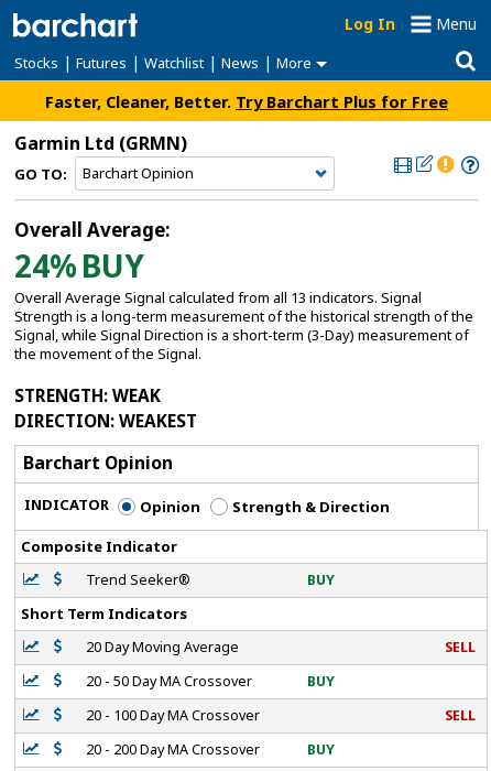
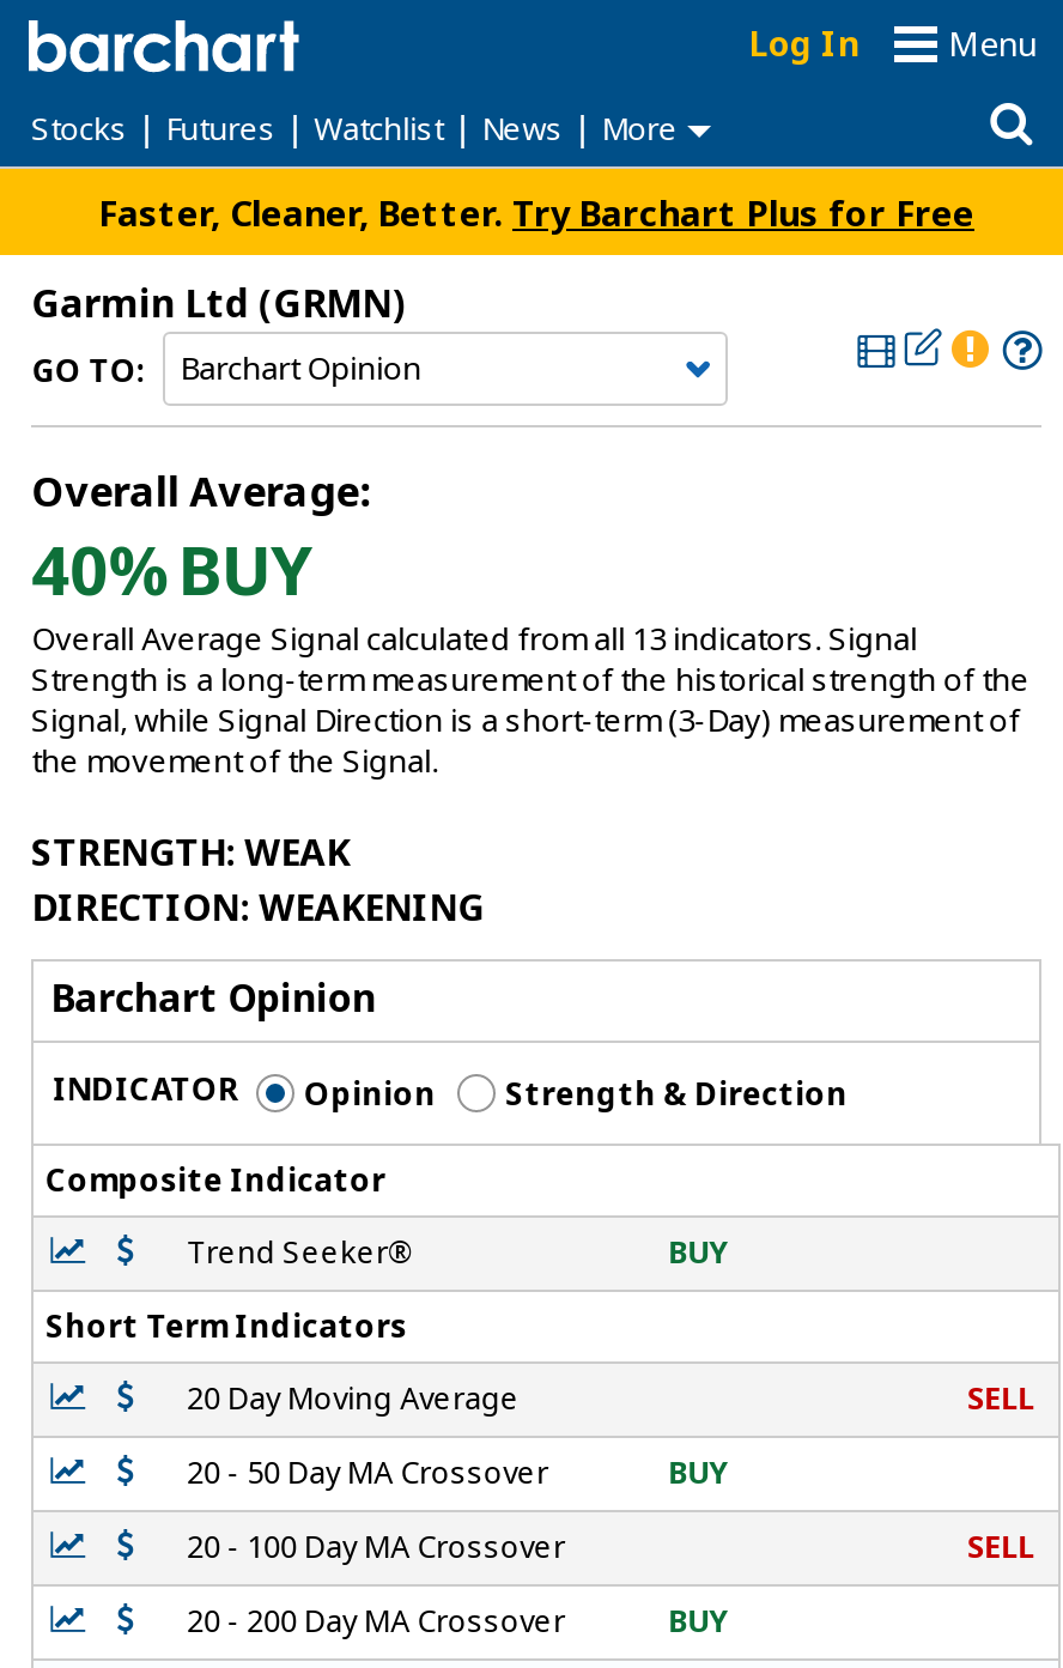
- 24% BUY
+ 40% BUY

- DIRECTION: WEAKEST
+ DIRECTION: WEAKENING
